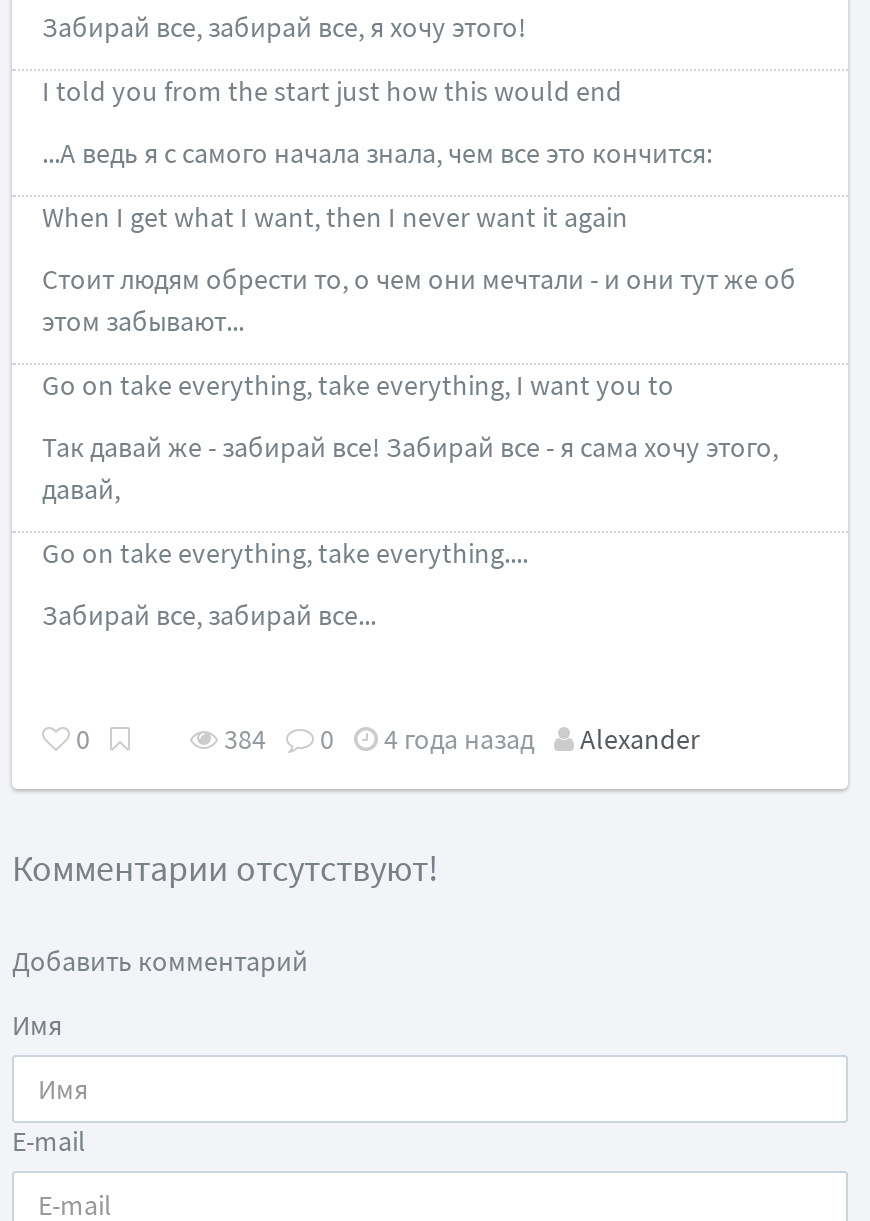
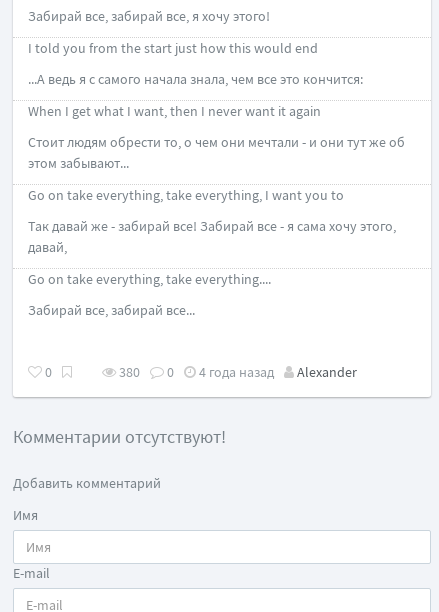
- 384 0 4 года назад Alexander
+ 380 0 4 года назад Alexander
